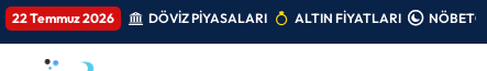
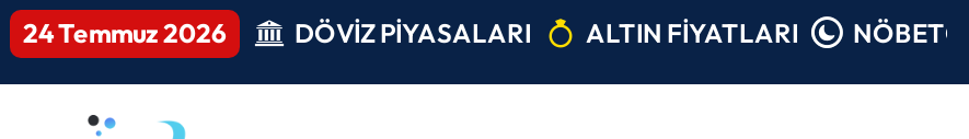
- 22 Temmuz 2026
+ 24 Temmuz 2026
